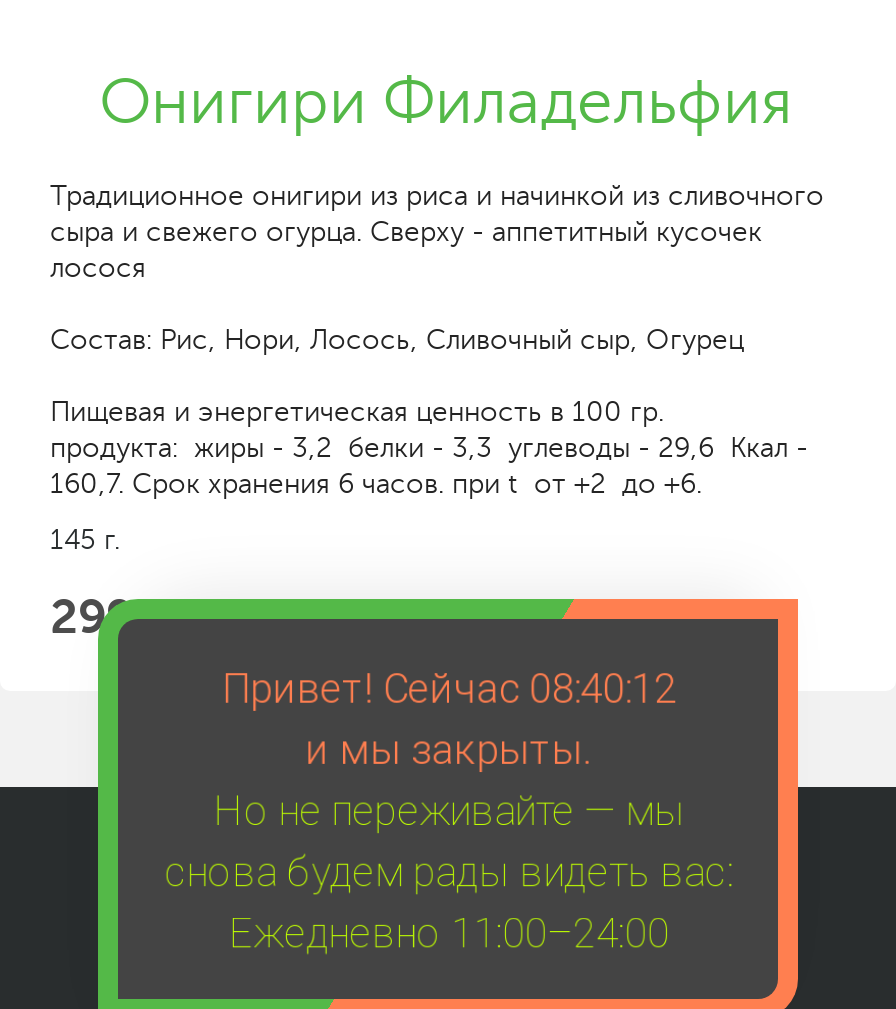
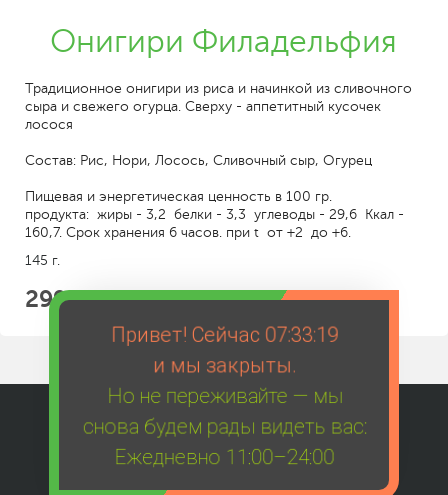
- Привет! Сейчас 08:40:12
+ Привет! Сейчас 07:33:19
